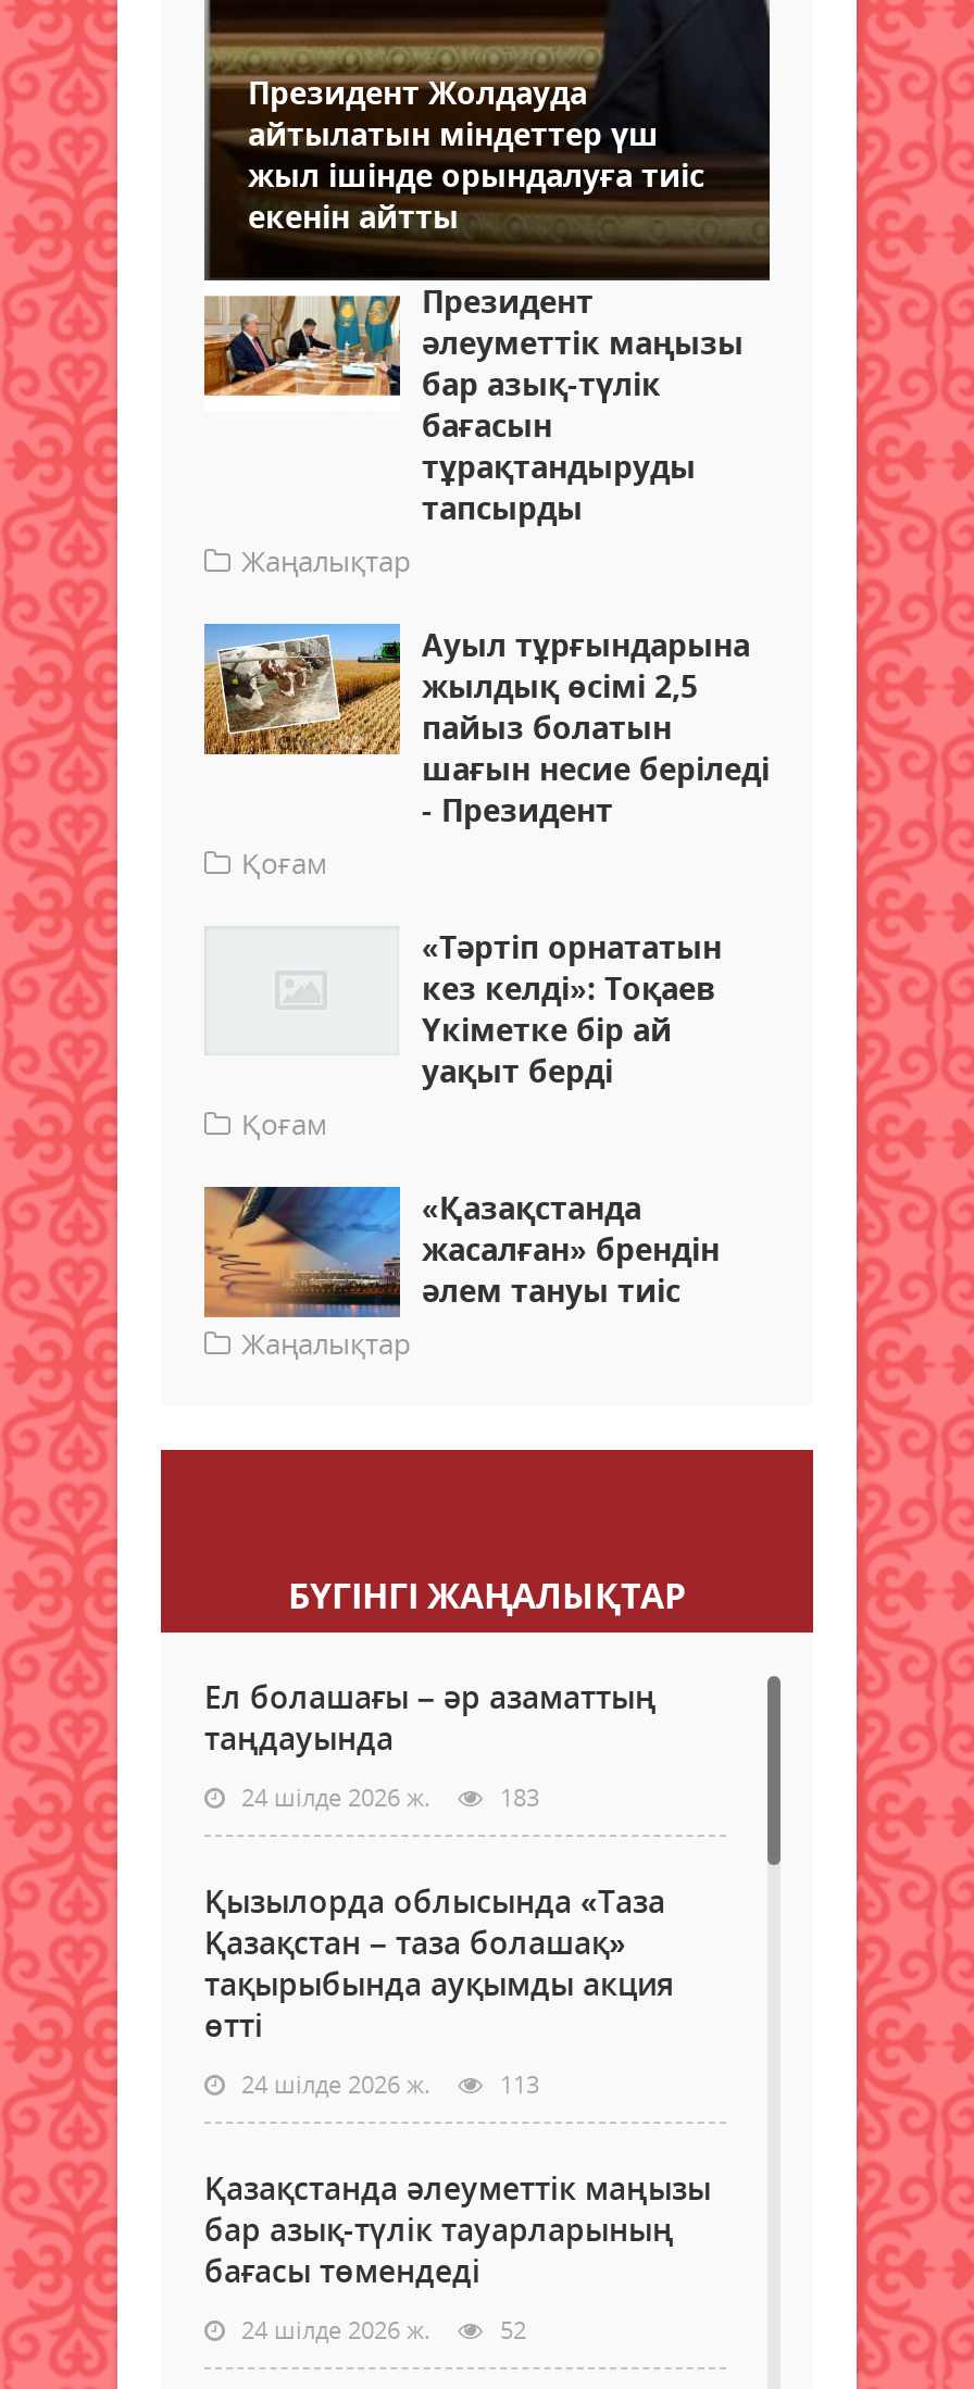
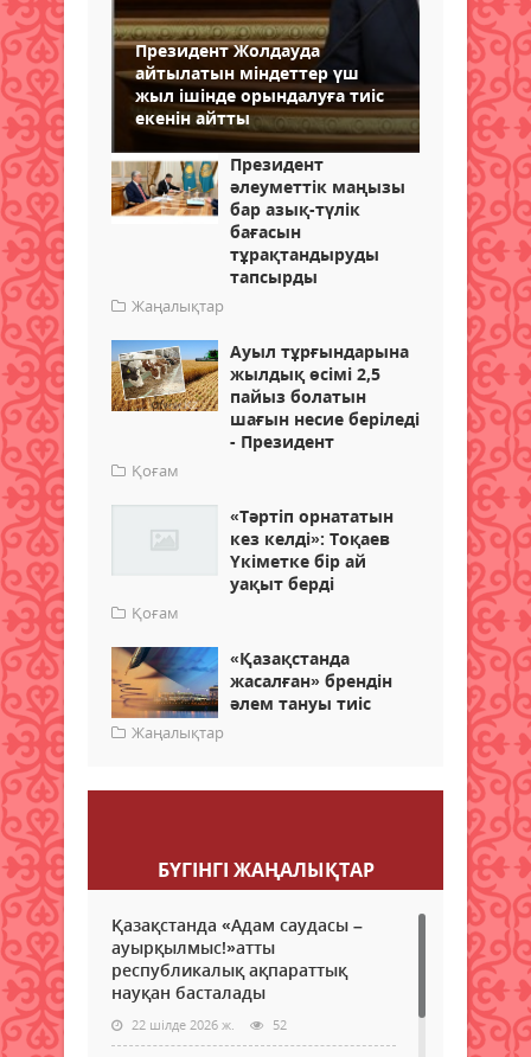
- Ел болашағы – әр азаматтың
- таңдауында
- 24 шілде 2026 ж.
- 183
- Қызылорда облысында «Таза
- Қазақстан – таза болашақ»
- тақырыбында ауқымды акция
- өтті
- 24 шілде 2026 ж.
- 113
- Қазақстанда әлеуметтік маңызы
- бар азық-түлік тауарларының
- бағасы төмендеді
- 24 шілде 2026 ж.
+ Қазақстанда «Адам саудасы –
+ ауырқылмыс!»атты
+ республикалық ақпараттық
+ науқан басталады
+ 22 шілде 2026 ж.
